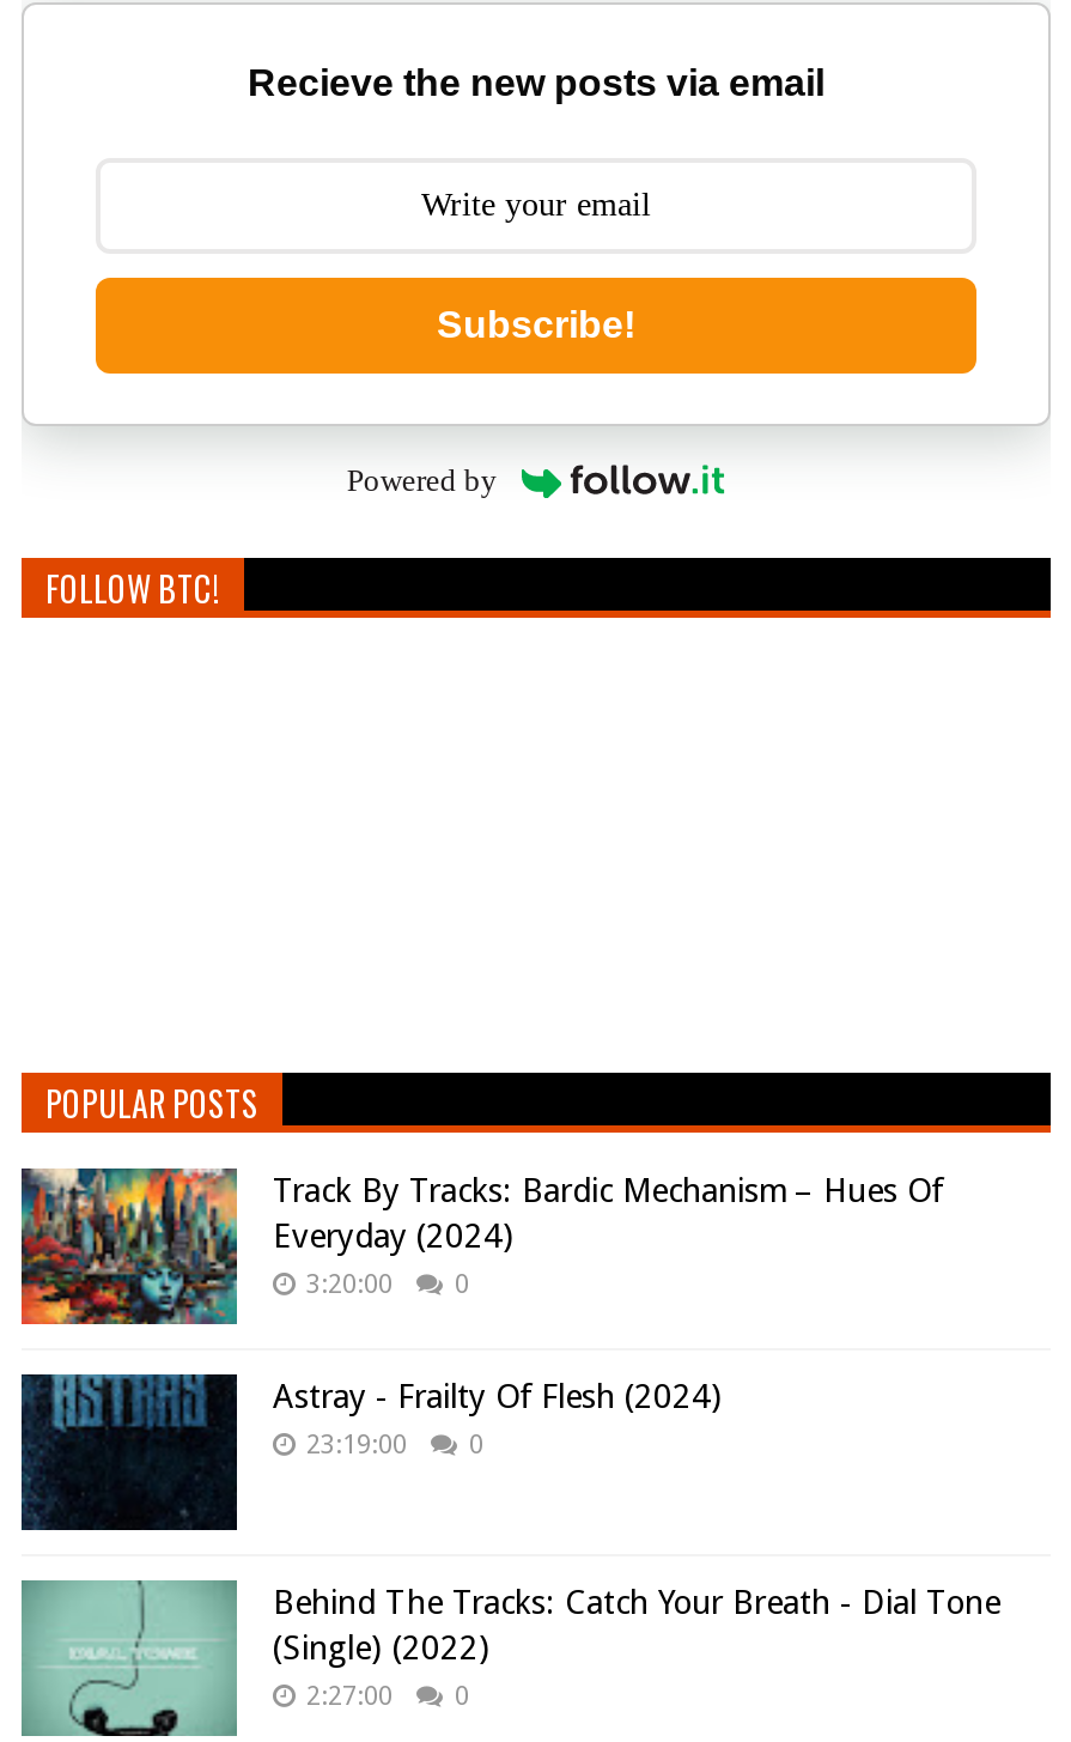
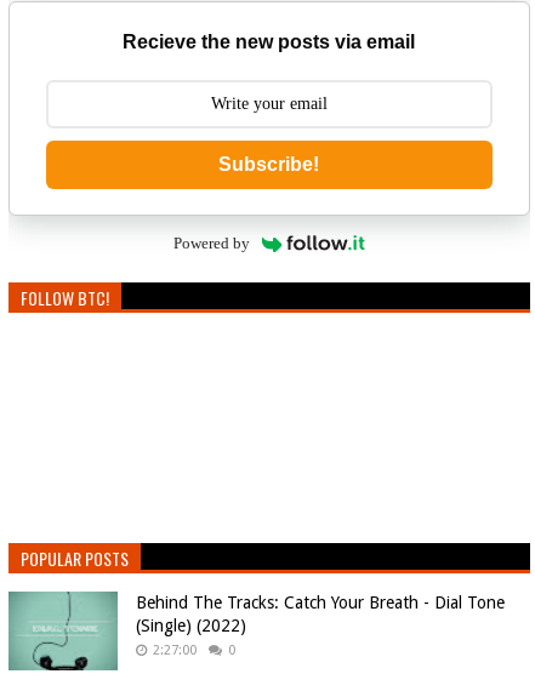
- [image]
- Track By Tracks: Bardic Mechanism – Hues Of
- Everyday (2024)
- 3:20:00
- 0
- Astray - Frailty Of Flesh (2024)
- 23:19:00
- 0

- [image]
